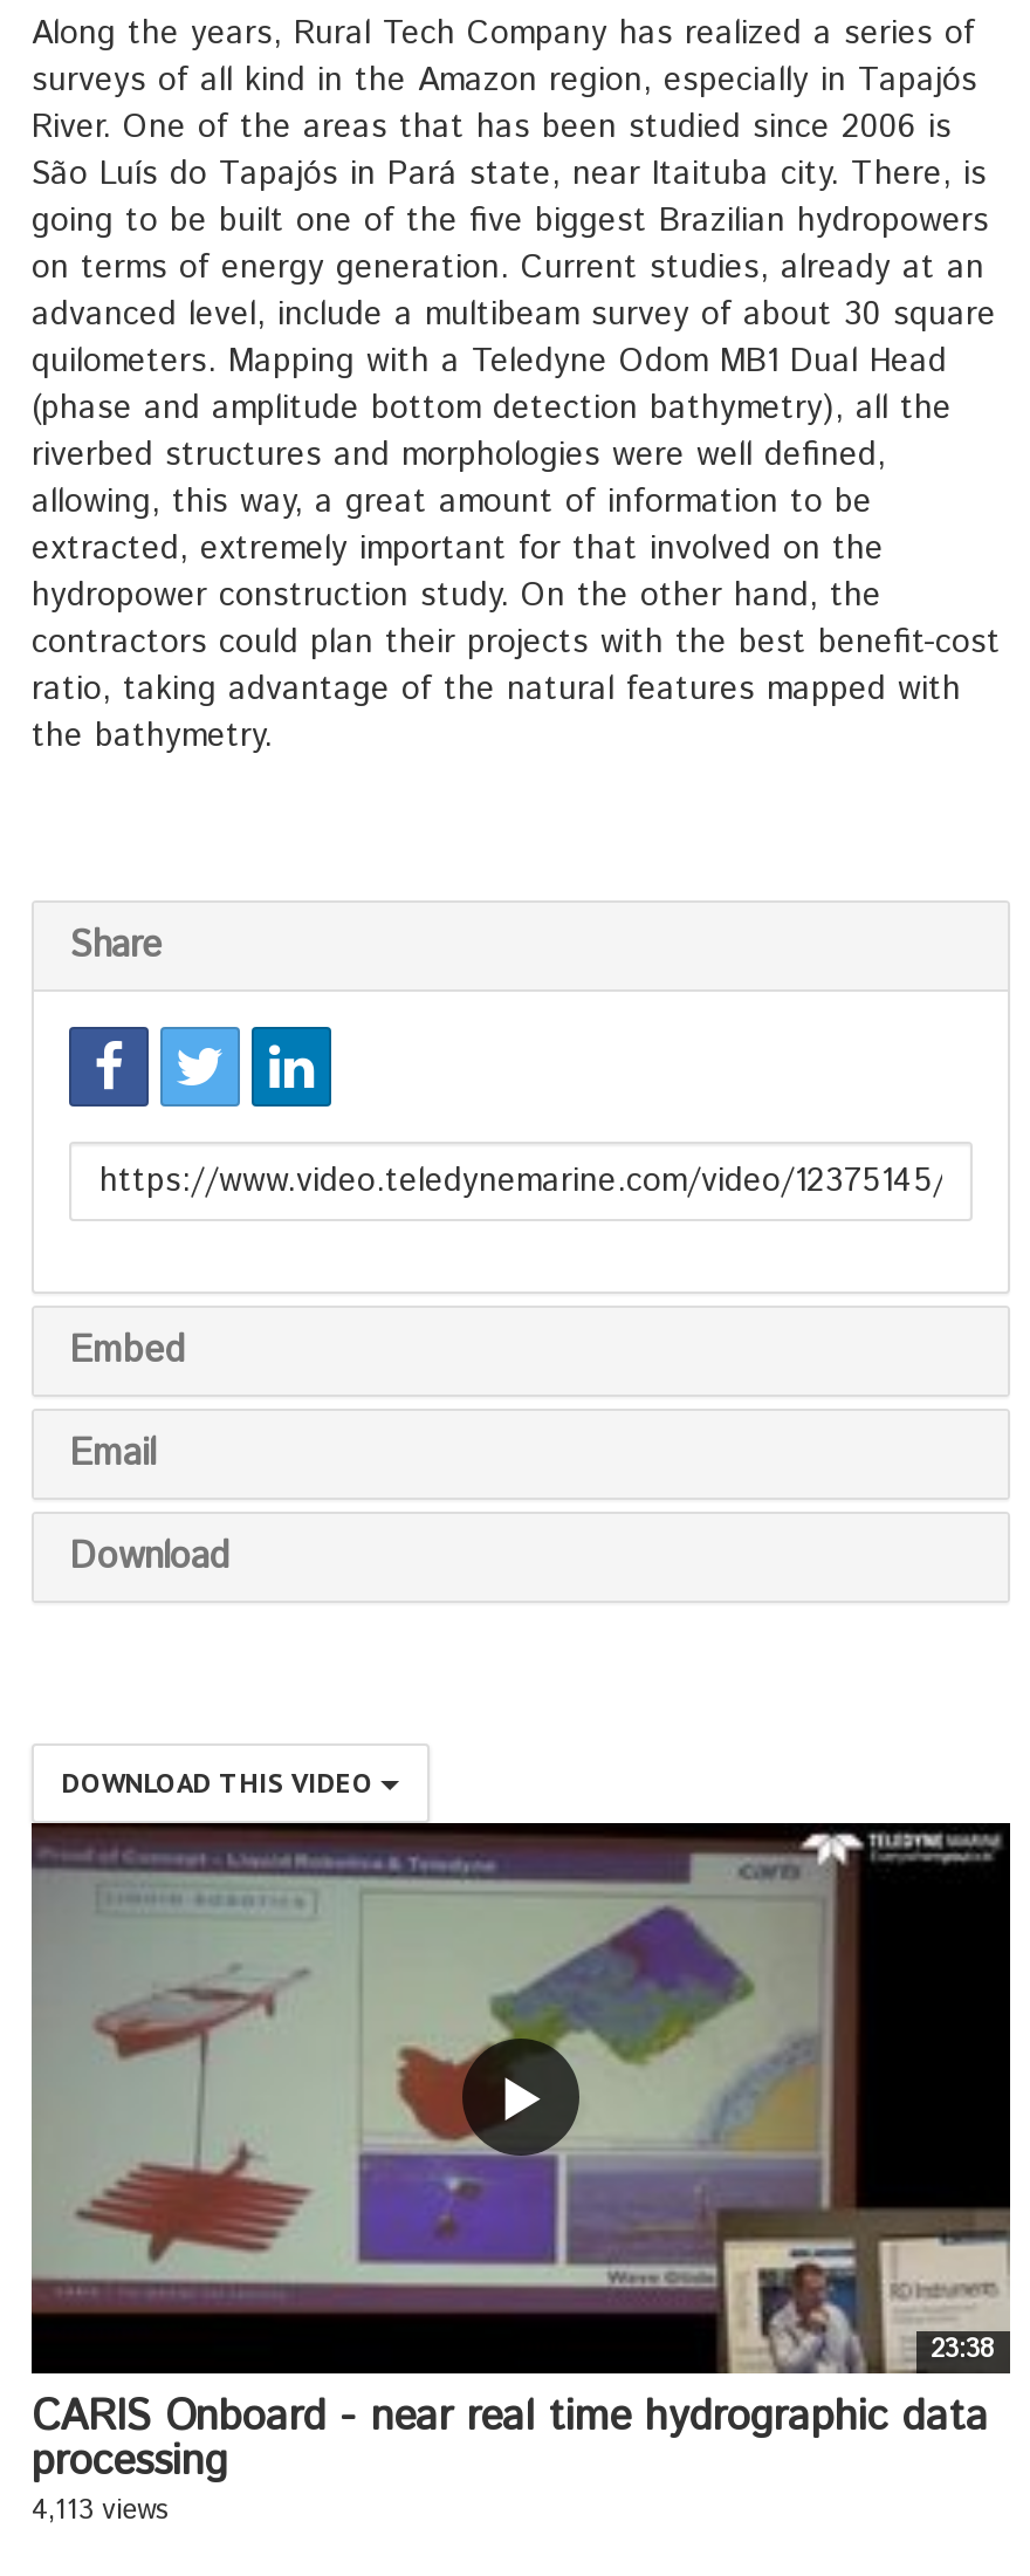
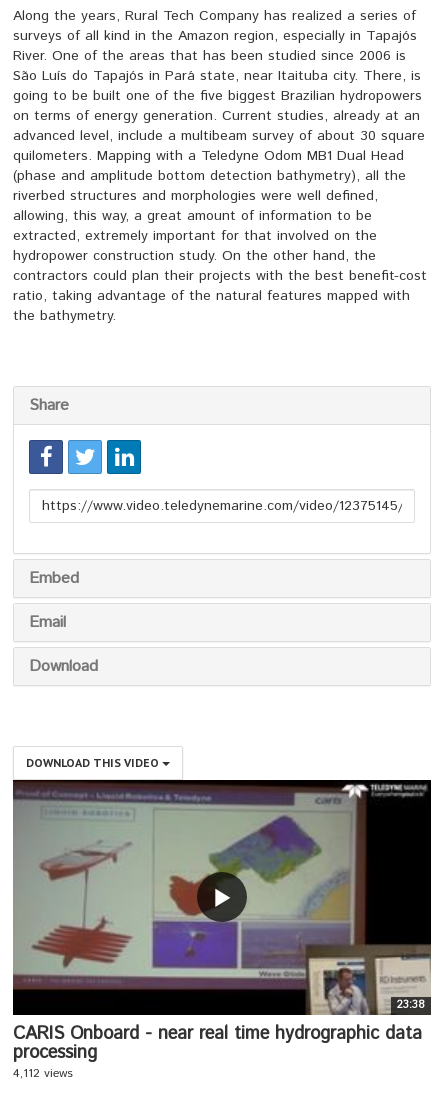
- 4,113 views
+ 4,112 views
